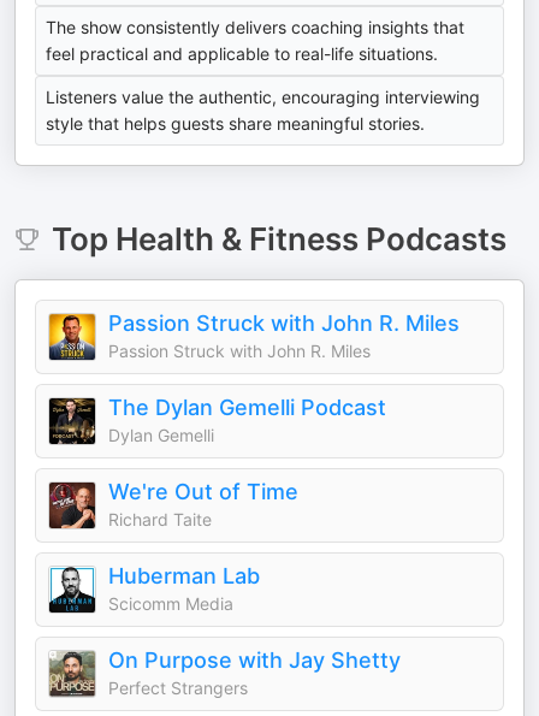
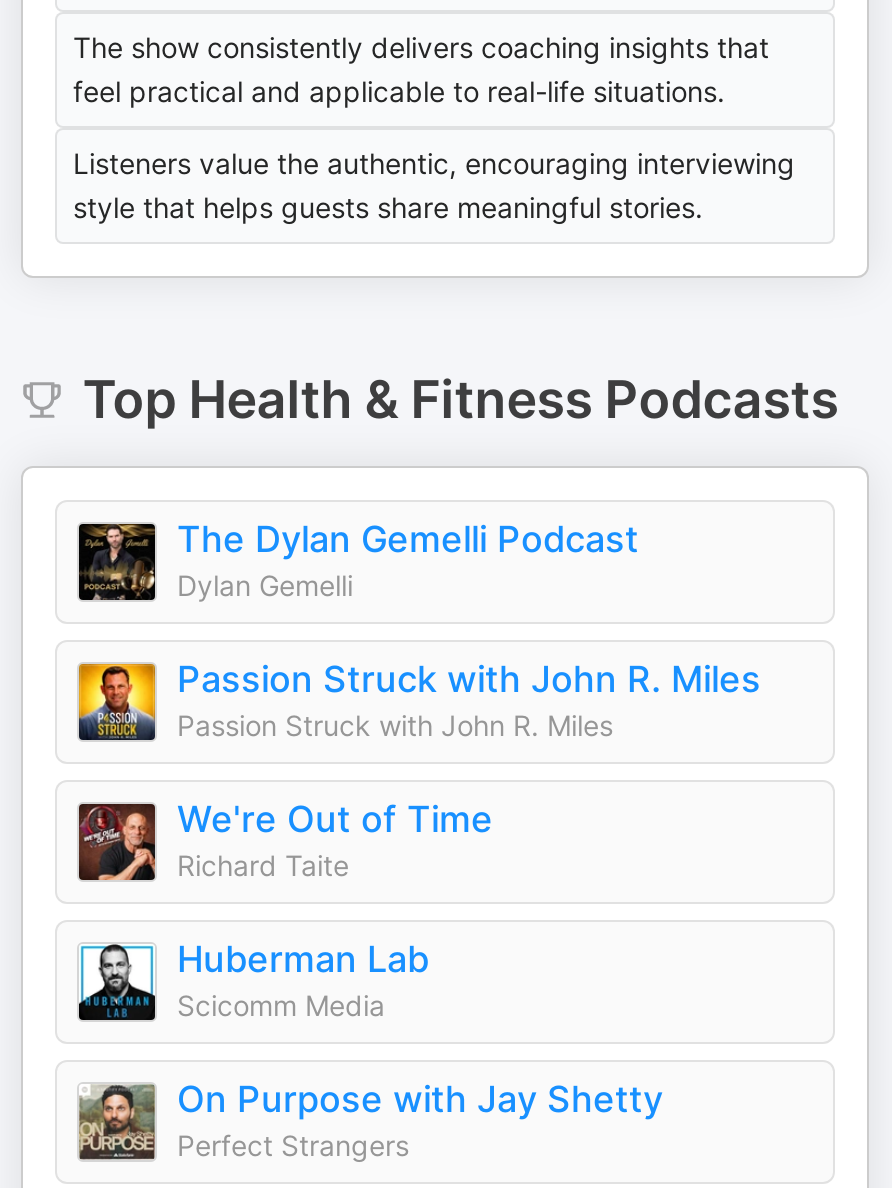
moved down: [image] | Passion Struck with John R. Miles | Passion Struck with John R. Miles

moved up: [image] | The Dylan Gemelli Podcast | Dylan Gemelli
